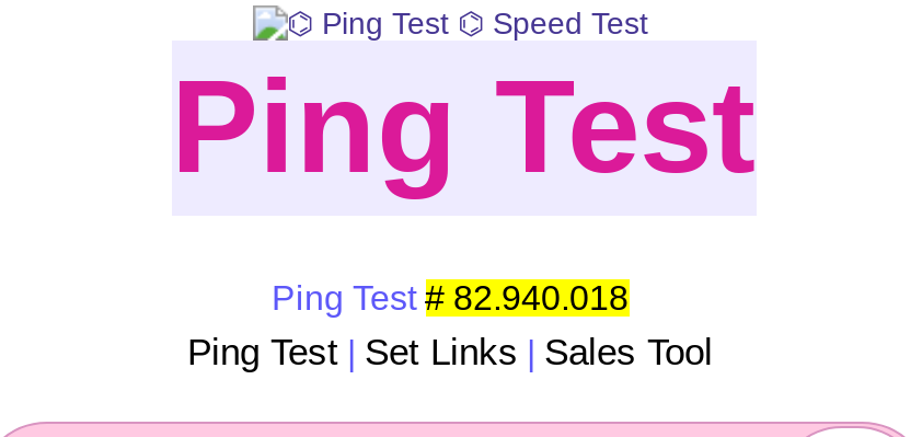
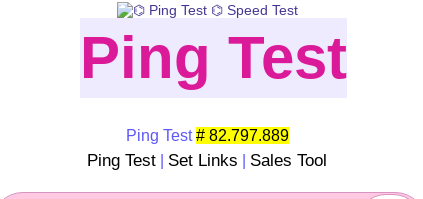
- Ping Test # 82.940.018
+ Ping Test # 82.797.889
